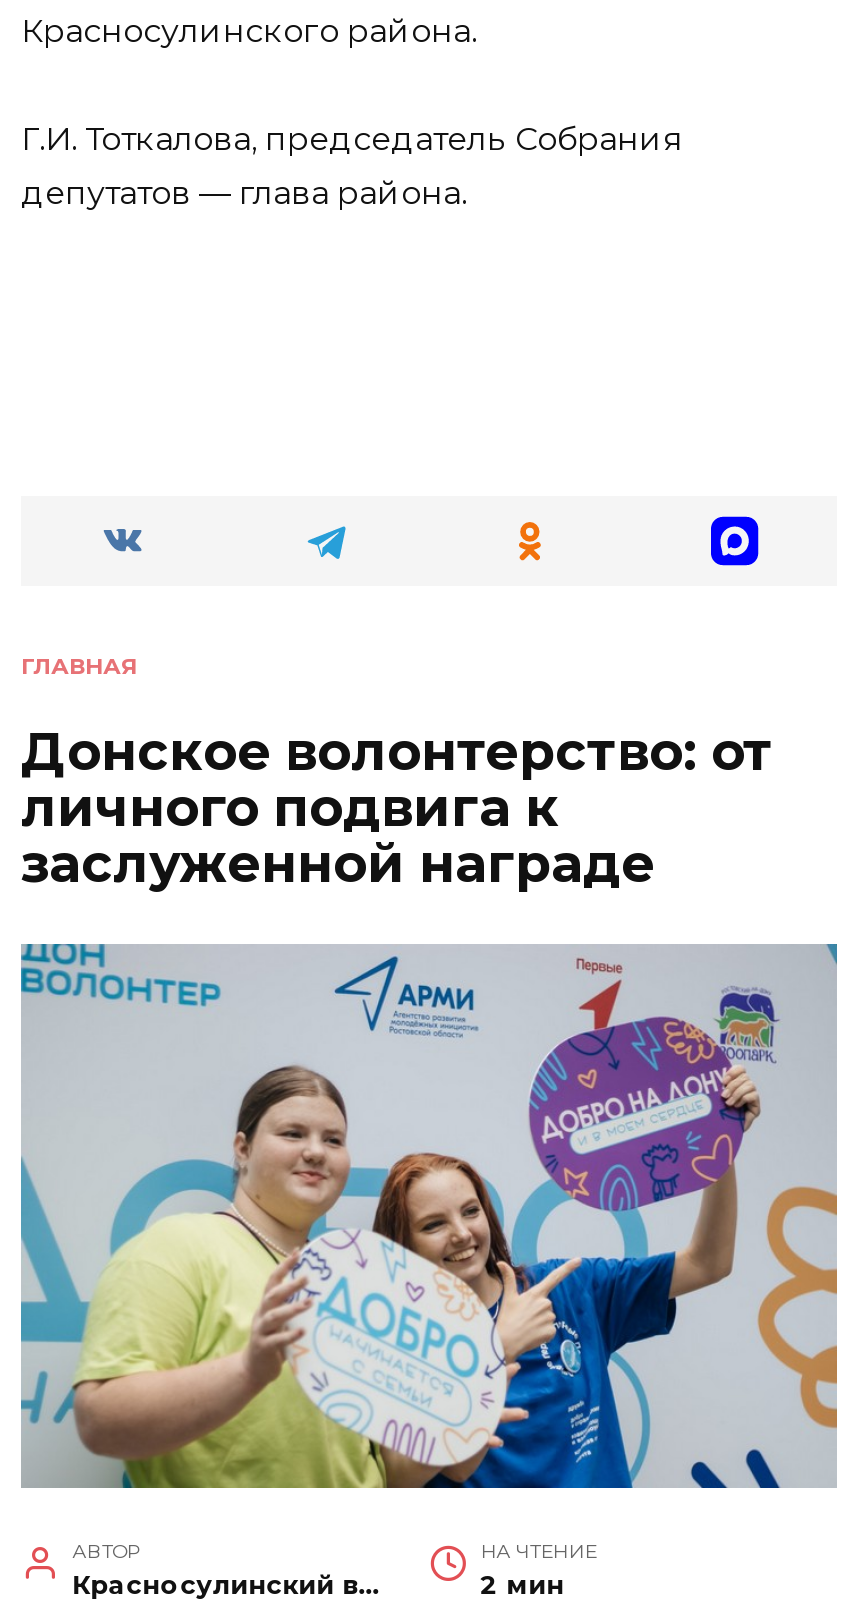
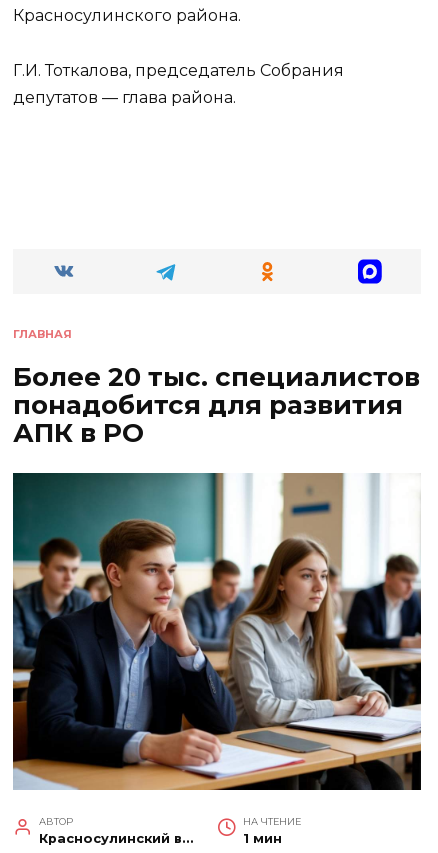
- Донское волонтерство: от
- личного подвига к
- заслуженной награде
+ Более 20 тыс. специалистов
+ понадобится для развития
+ АПК в РО

- [image]
- 2 мин
+ [image]
+ 1 мин
